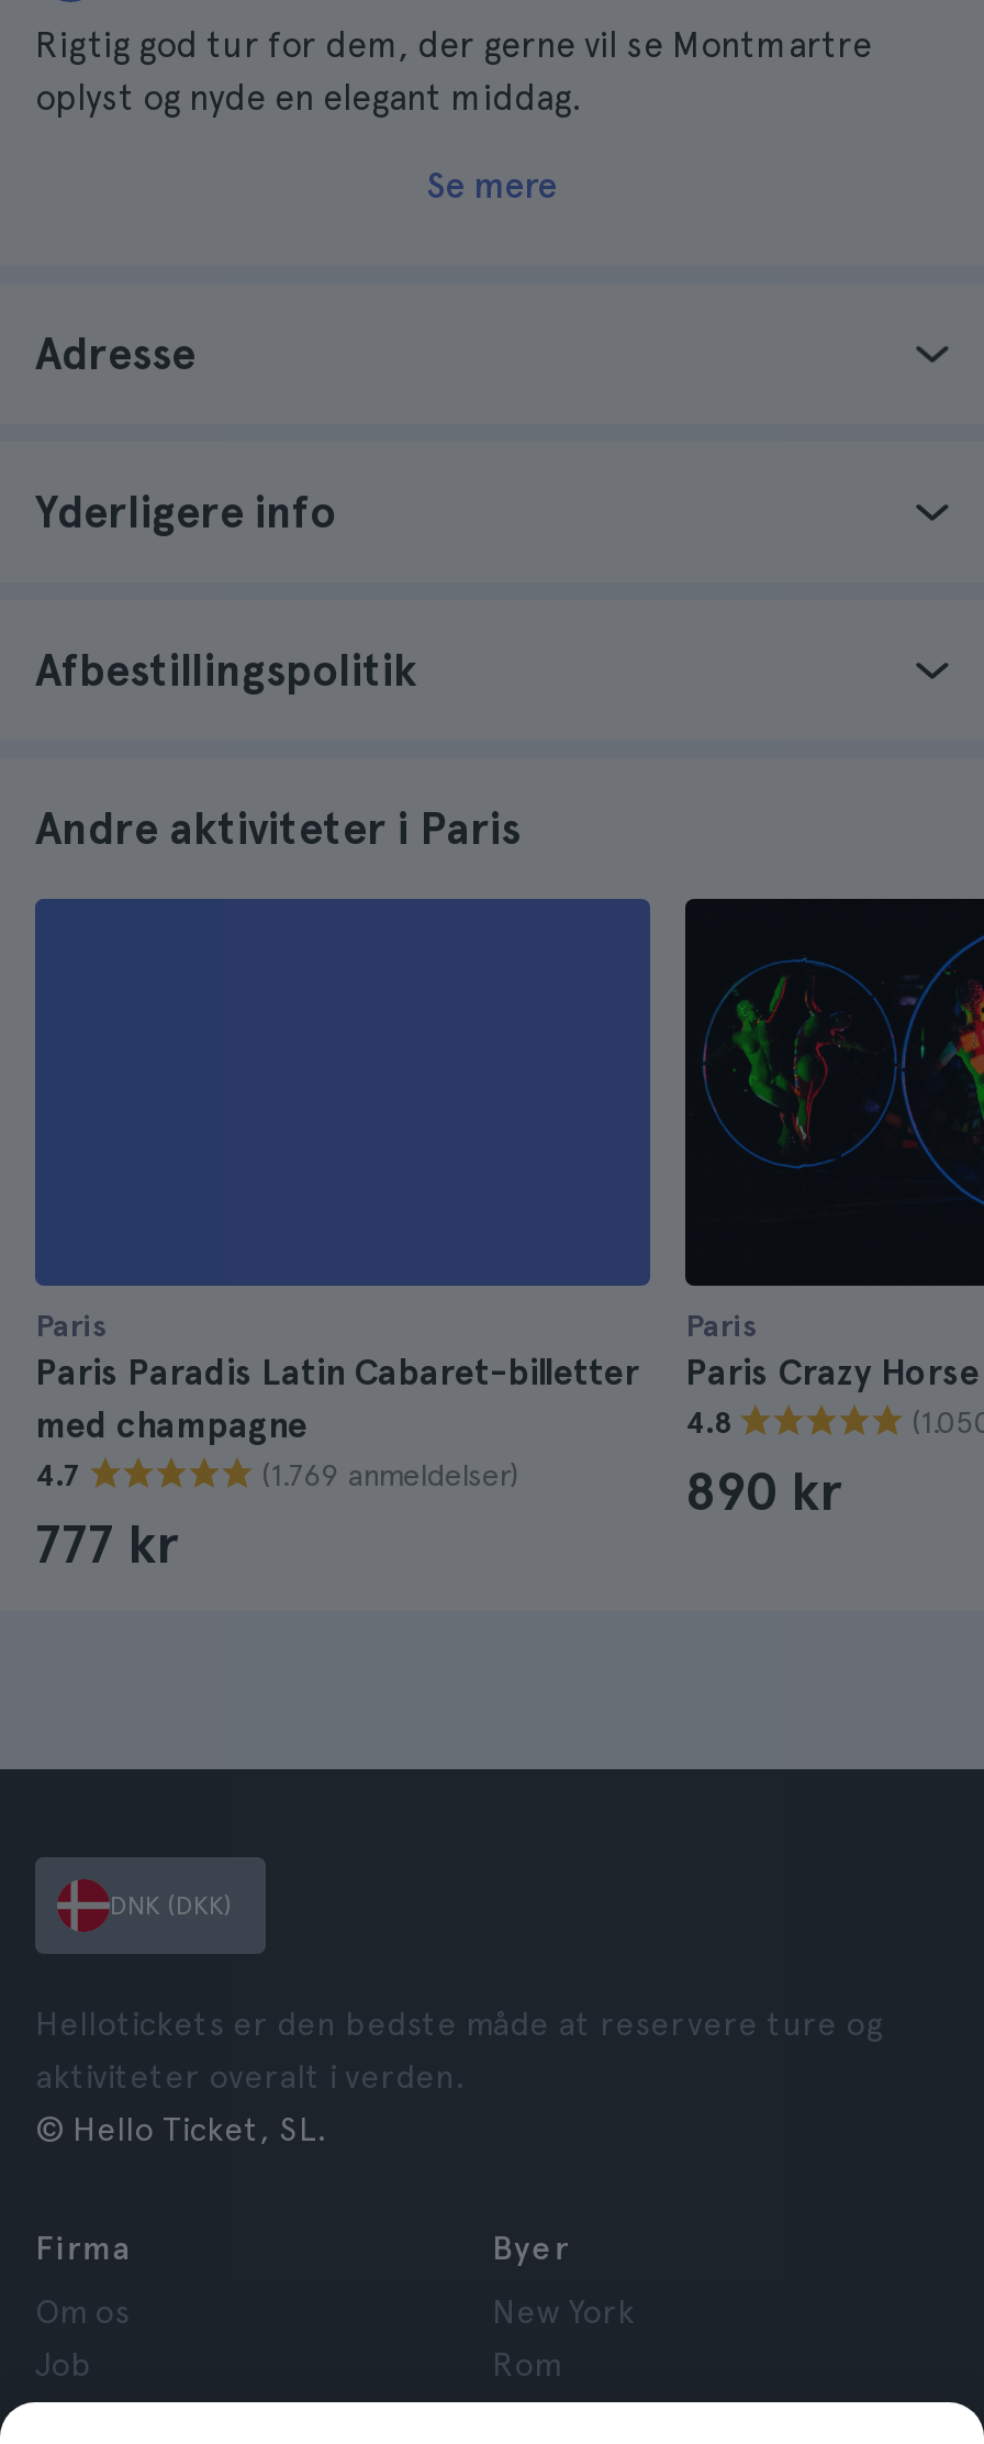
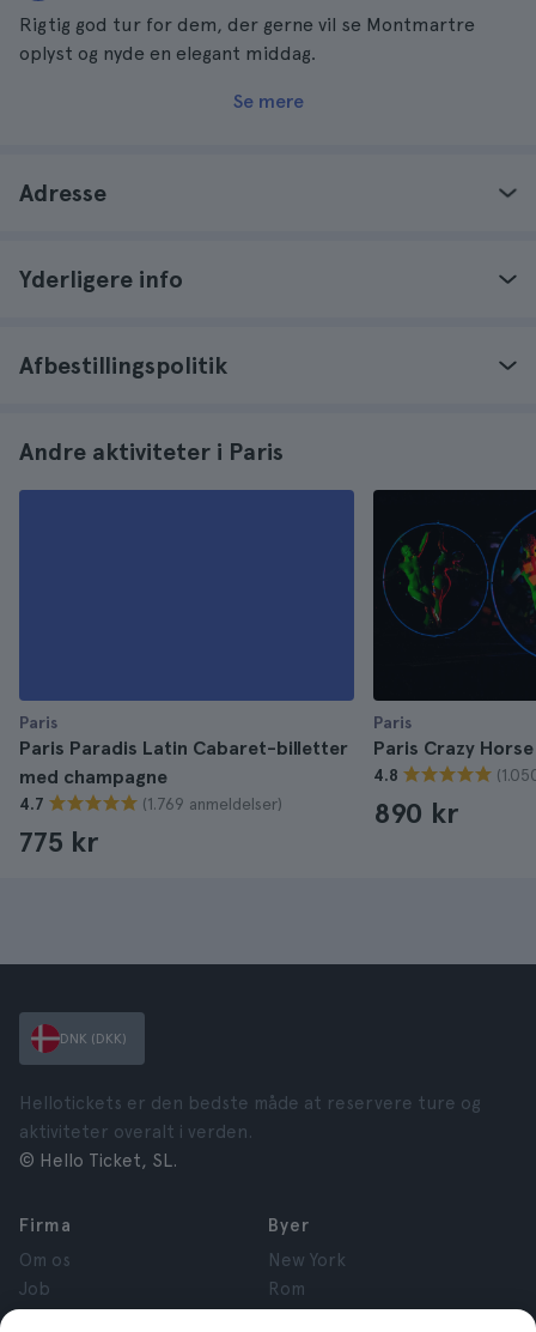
- 777 kr
+ 775 kr
